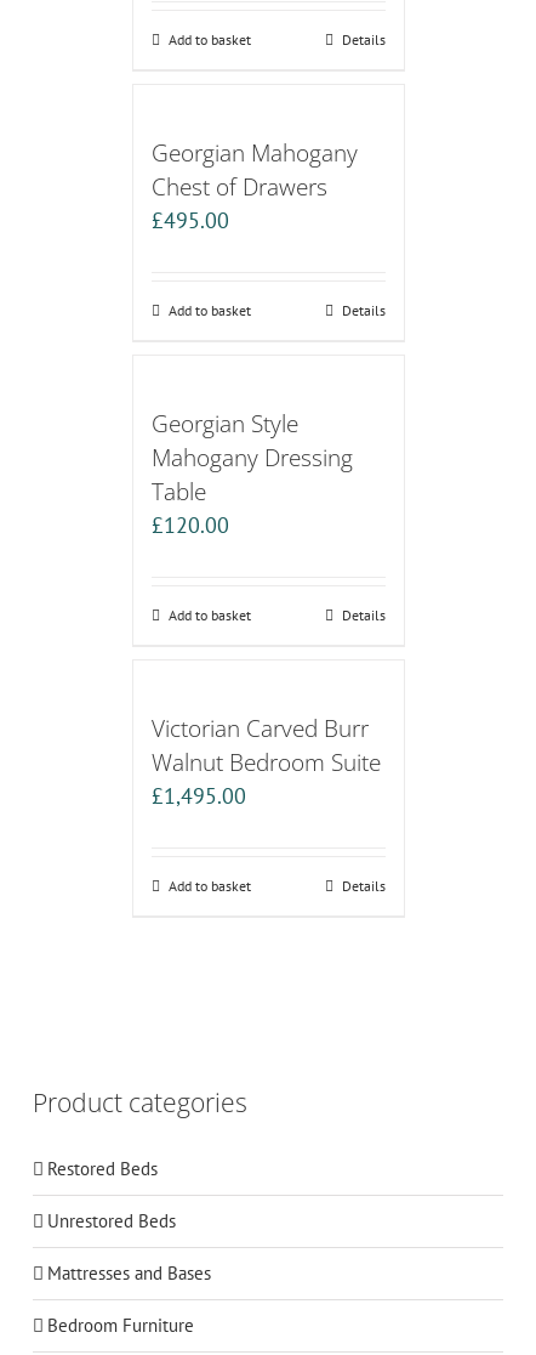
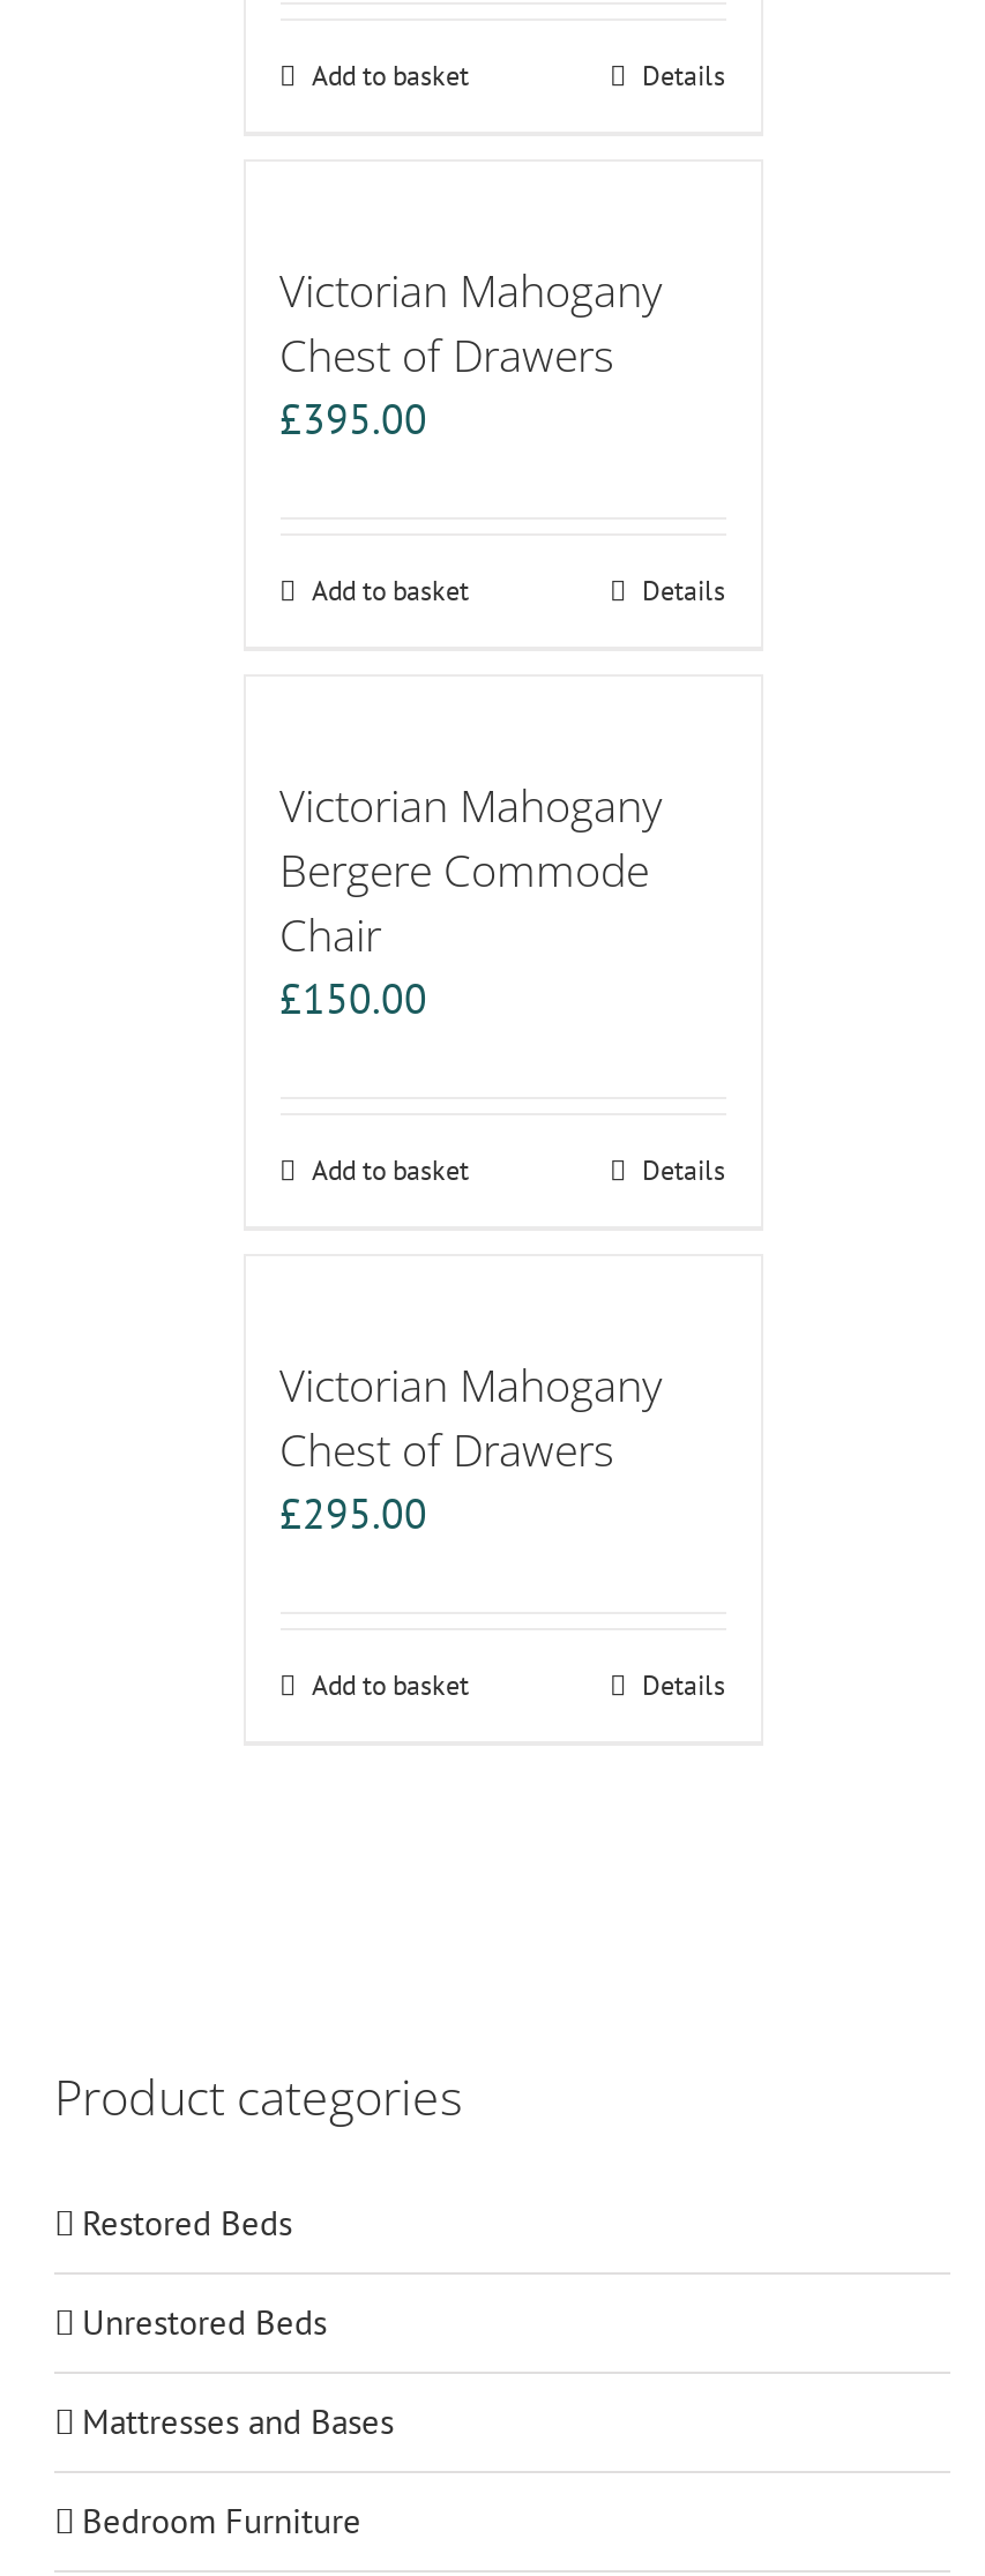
- Georgian Mahogany
+ Victorian Mahogany

- £495.00
+ £395.00

- Georgian Style
- Mahogany Dressing
- Table
- £120.00
+ Victorian Mahogany
+ Bergere Commode
+ Chair
+ £150.00

- Victorian Carved Burr
- Walnut Bedroom Suite
- £1,495.00
+ Victorian Mahogany
+ Chest of Drawers
+ £295.00
